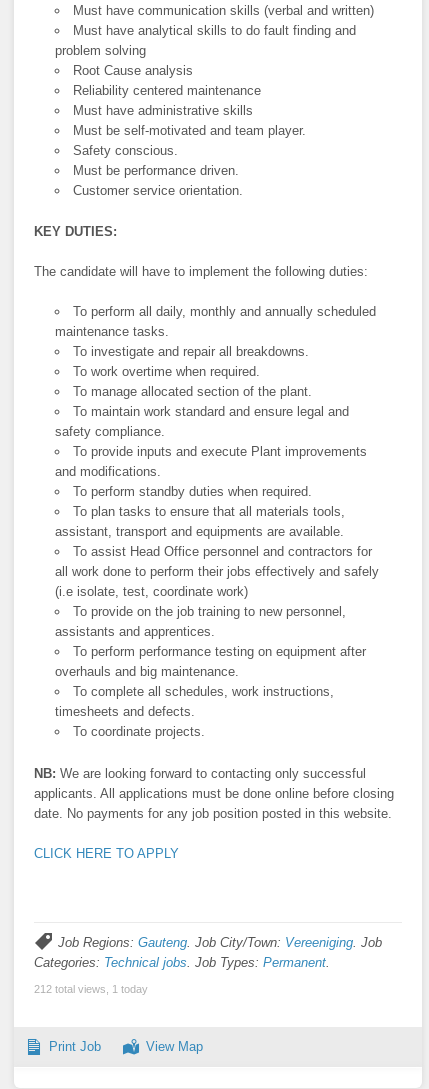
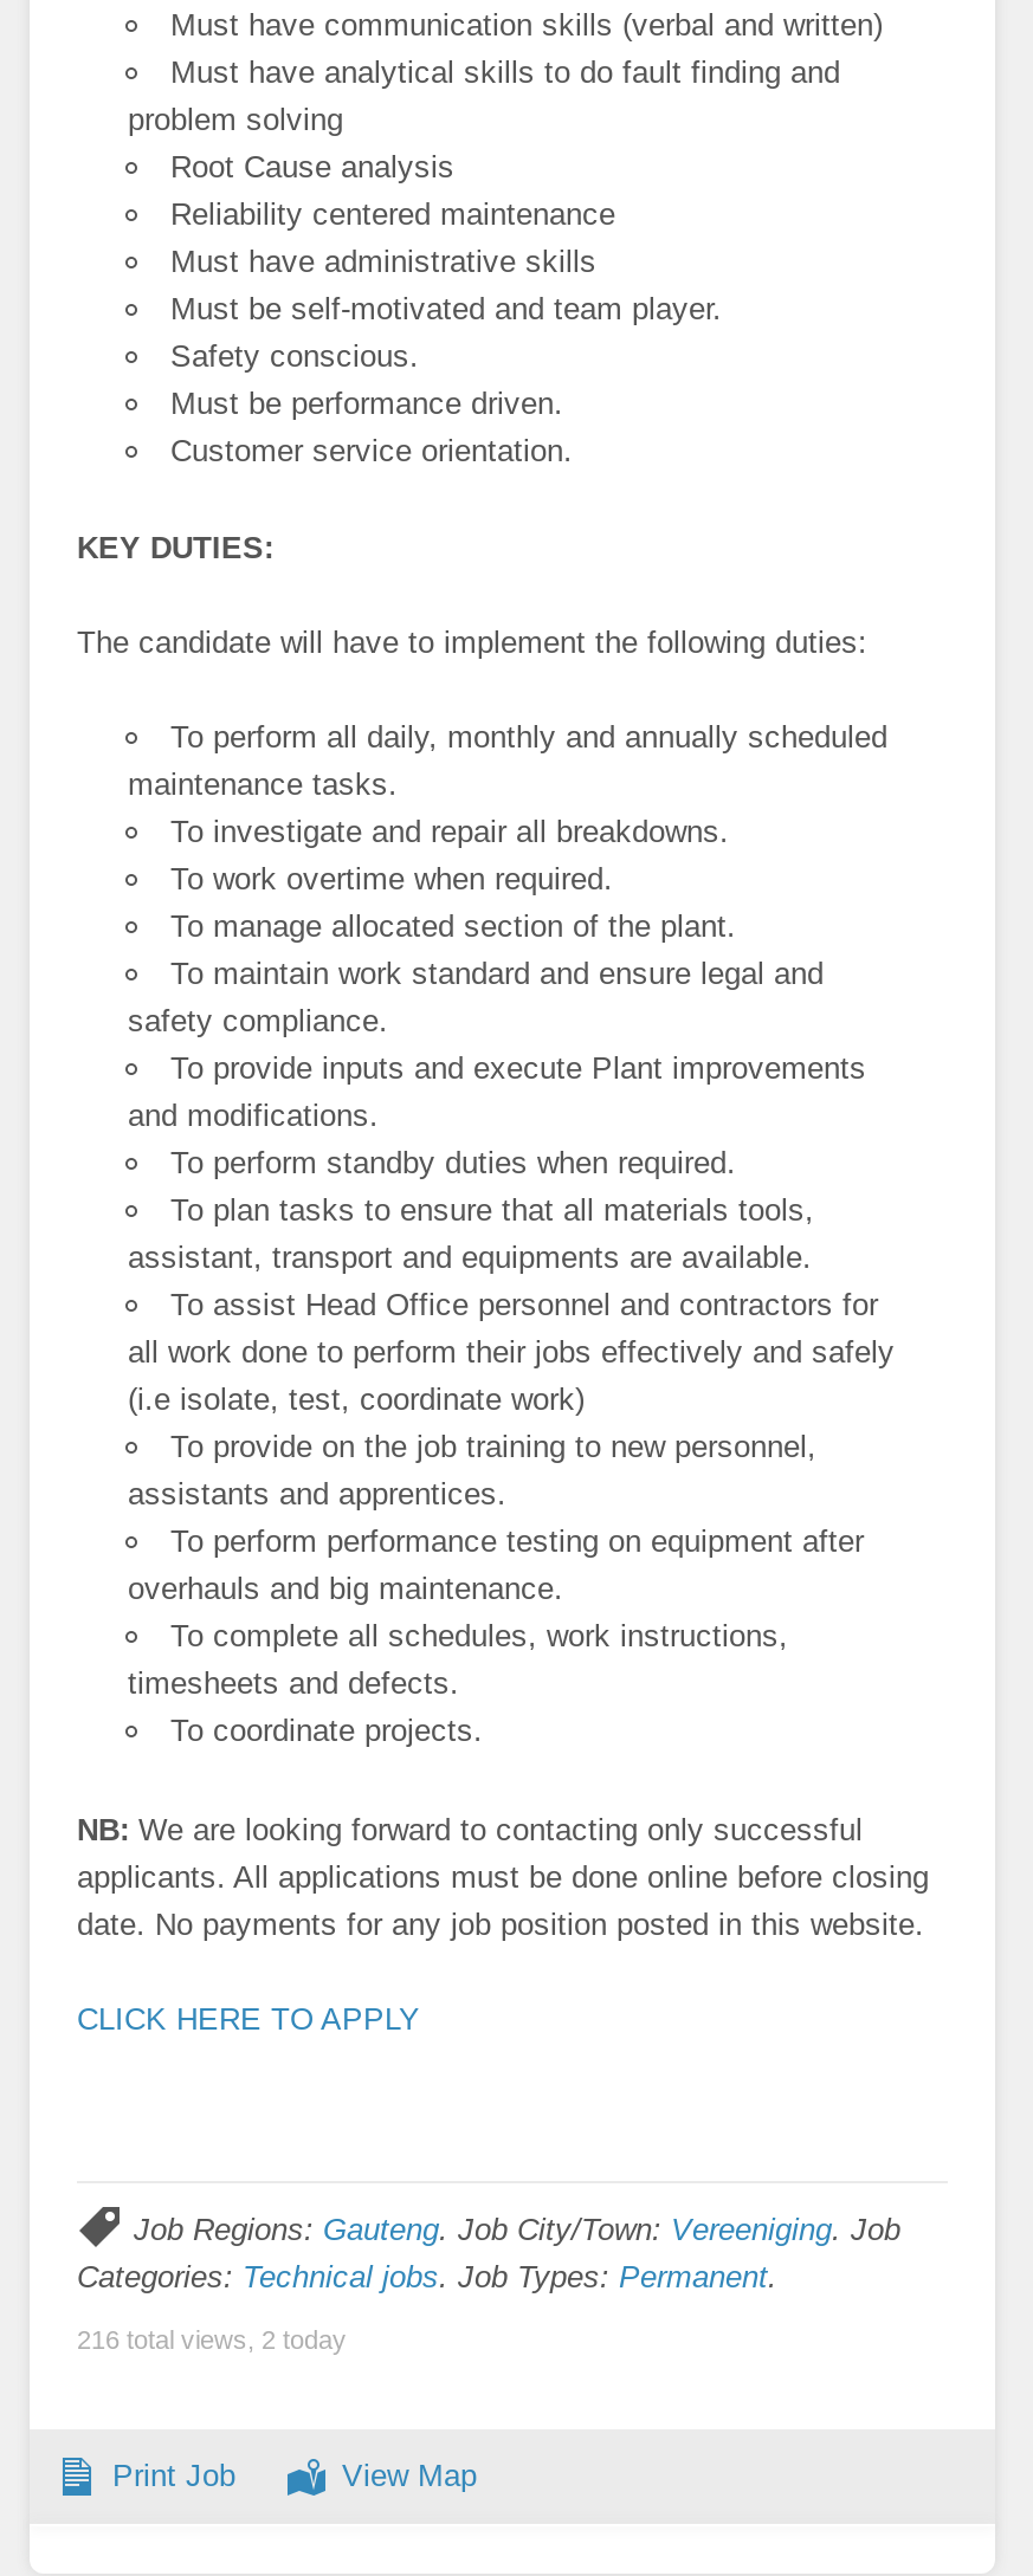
- 212 total views, 1 today
+ 216 total views, 2 today
